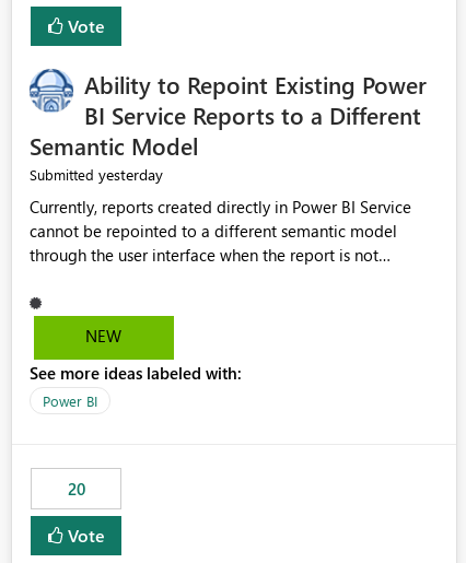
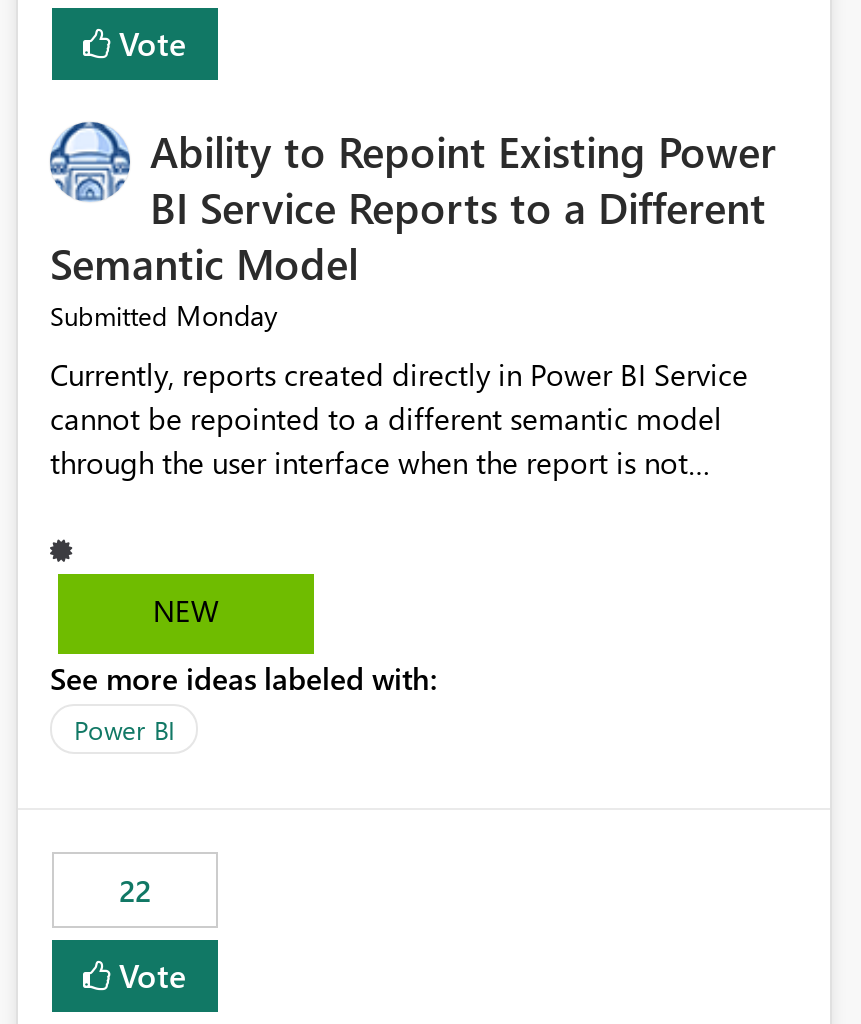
- Submitted yesterday
+ Submitted Monday

- 20
+ 22
